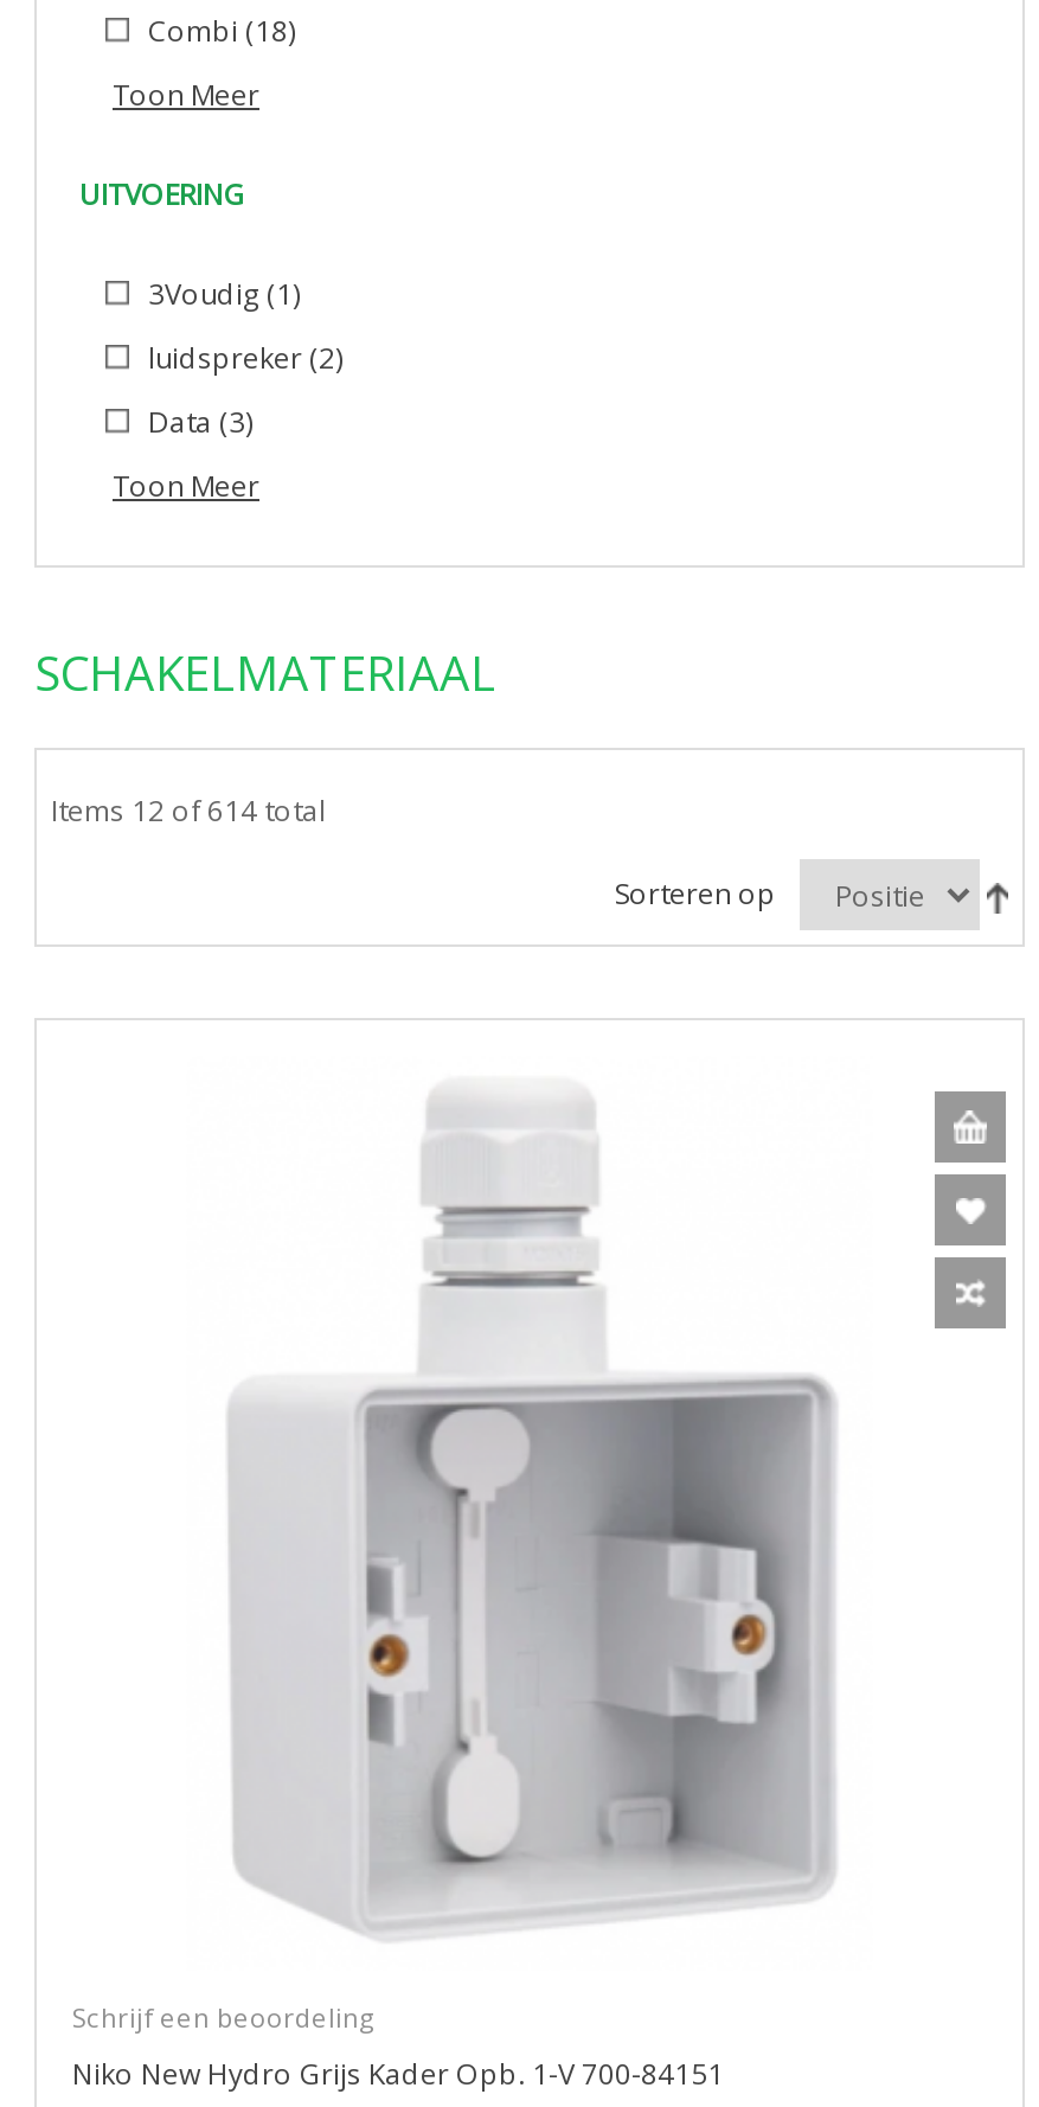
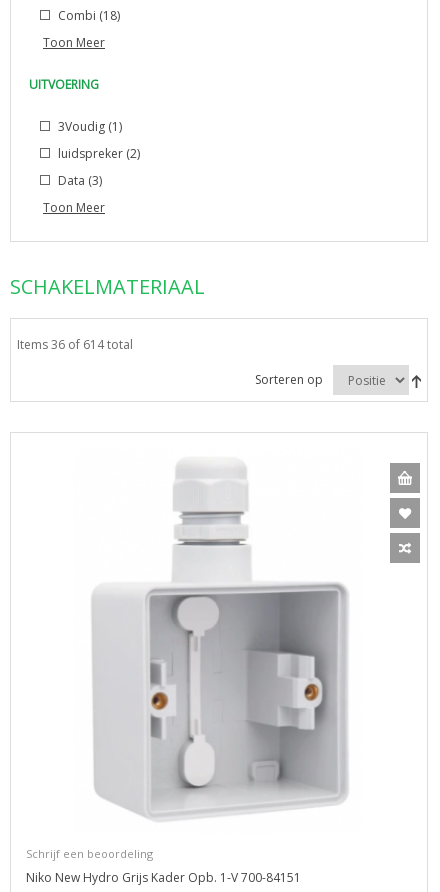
- Items 12 of 614 total
+ Items 36 of 614 total
